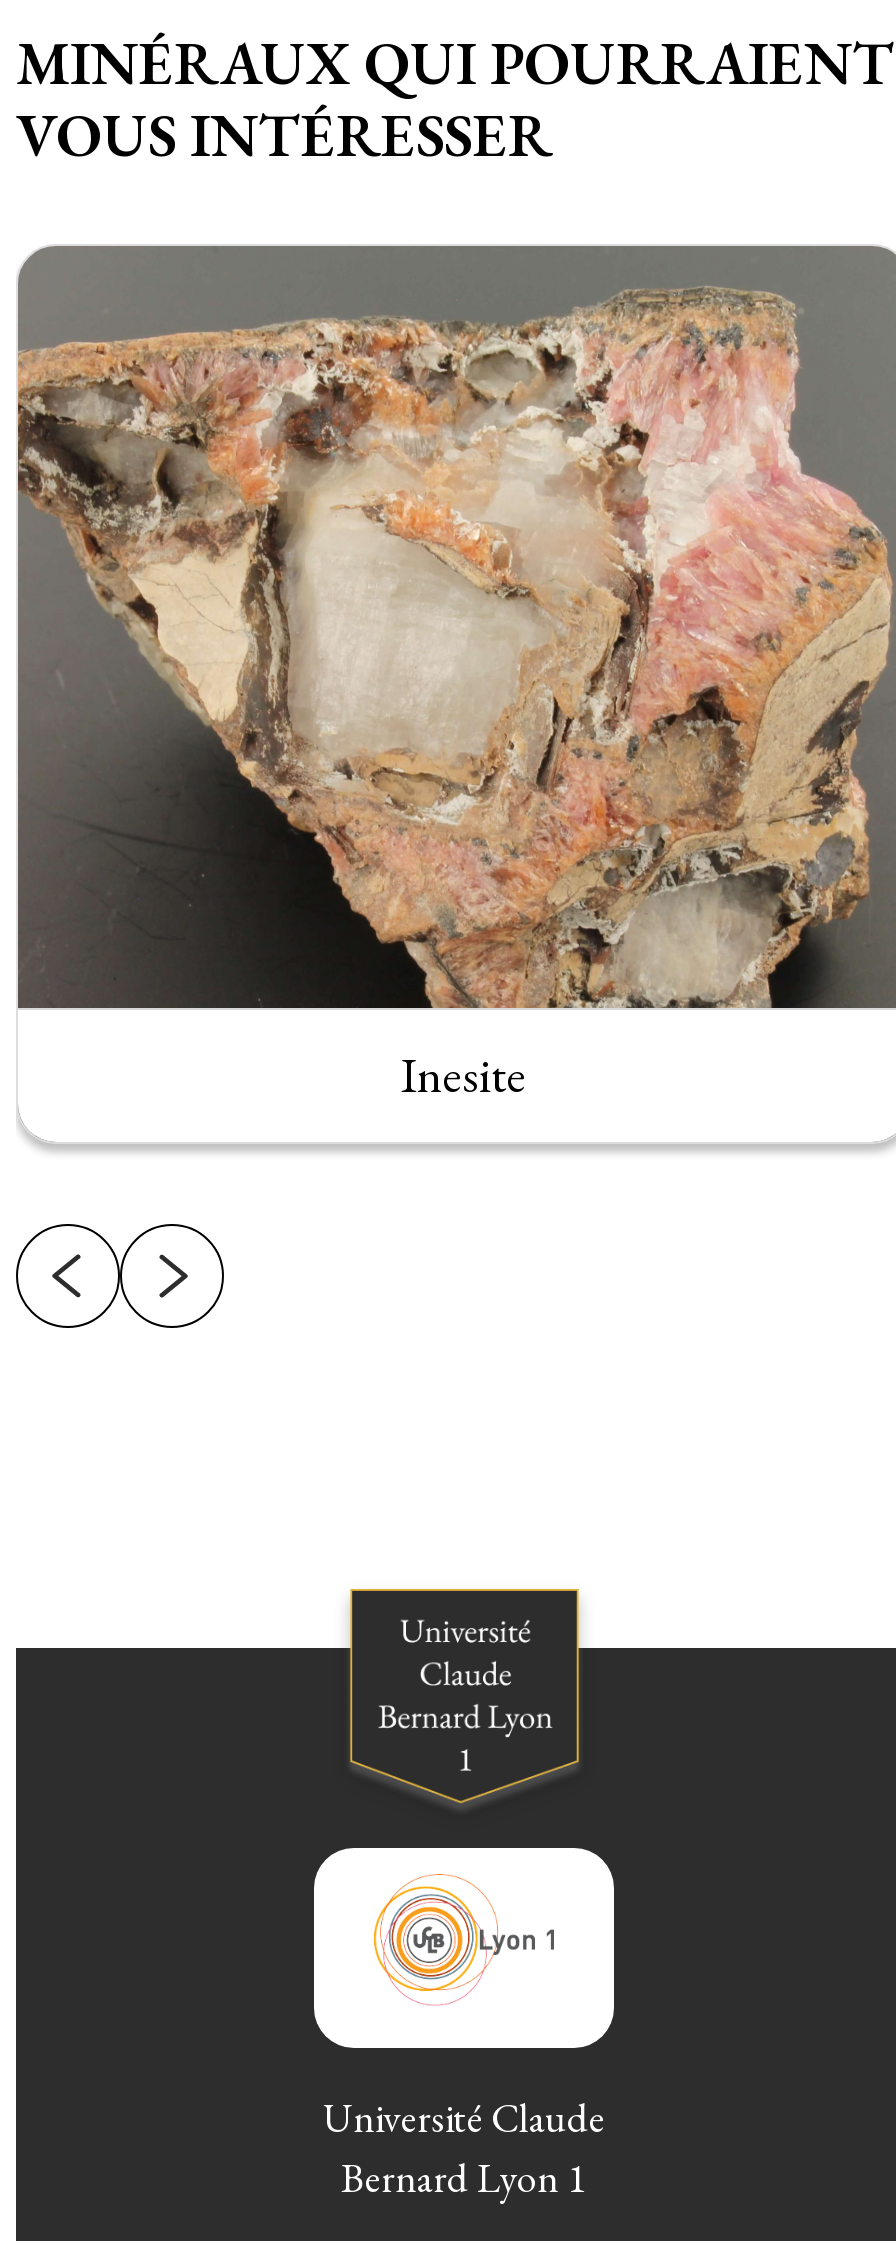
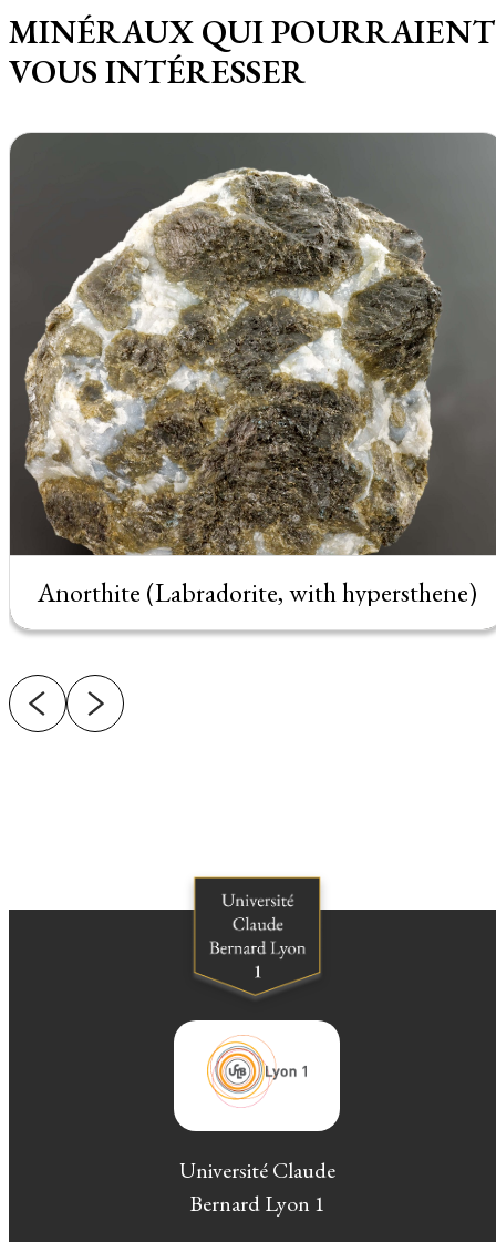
- [image]
- Inesite
+ [image]
+ Anorthite (Labradorite, with hypersthene)
